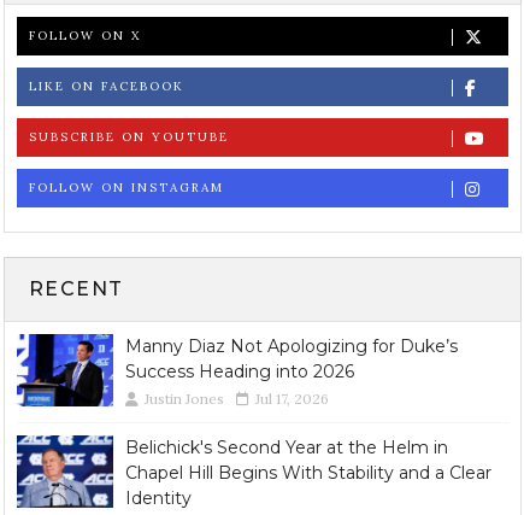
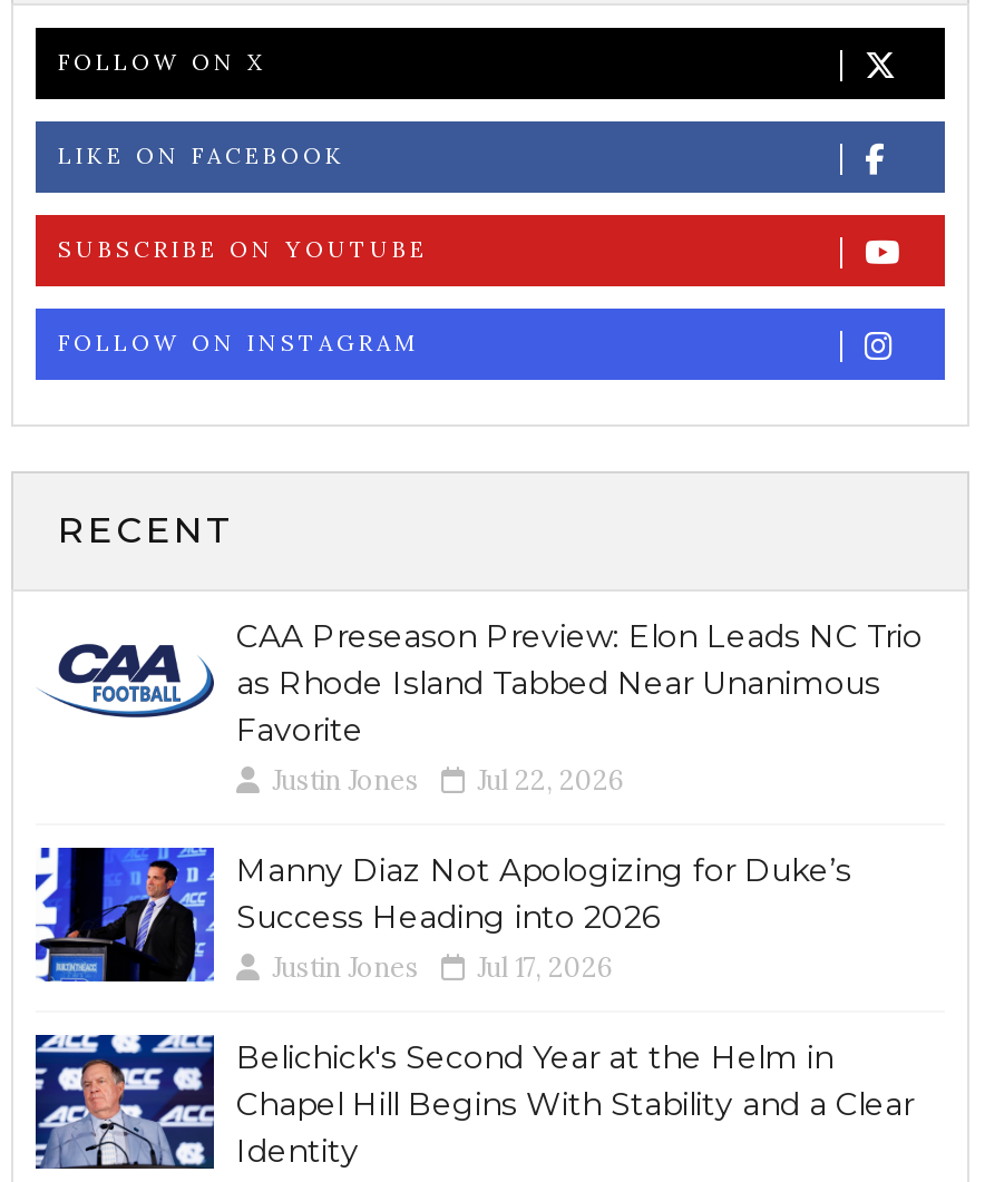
+ [image]
+ CAA Preseason Preview: Elon Leads NC Trio
+ as Rhode Island Tabbed Near Unanimous
+ Favorite
+ Justin Jones
+ Jul 22, 2026
